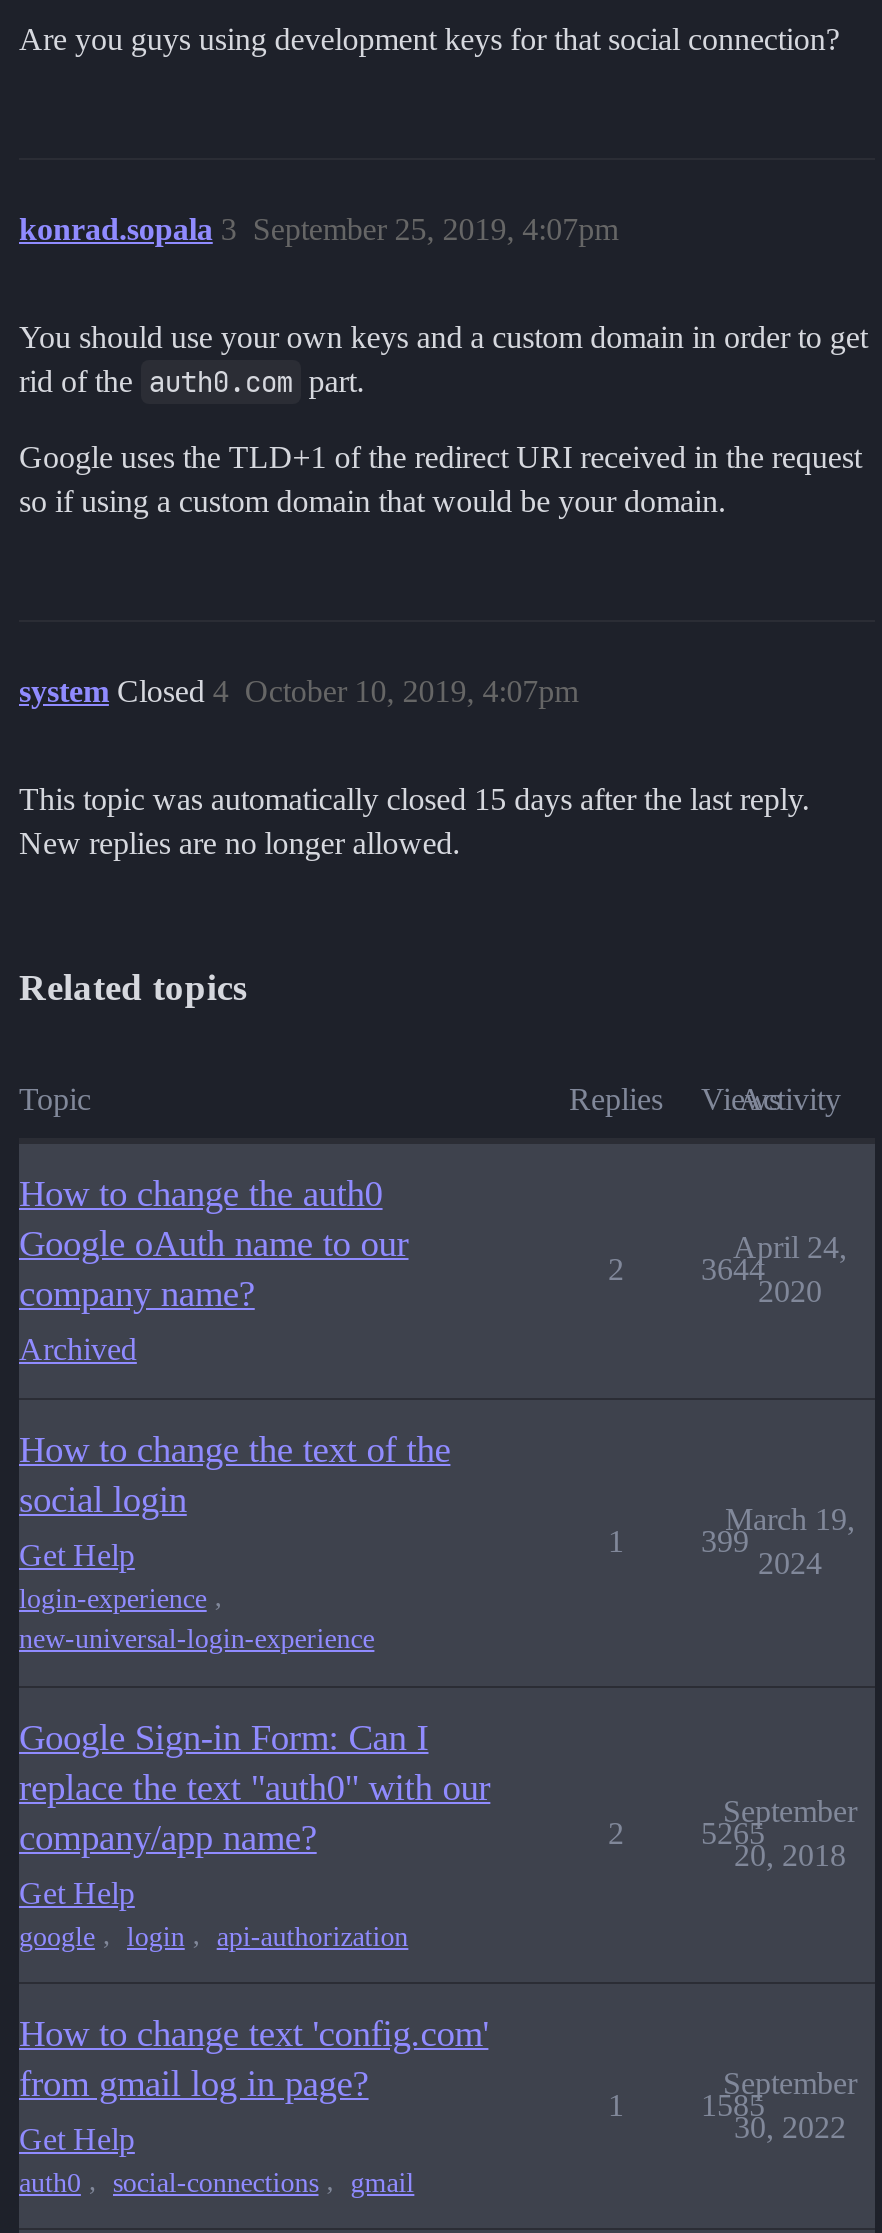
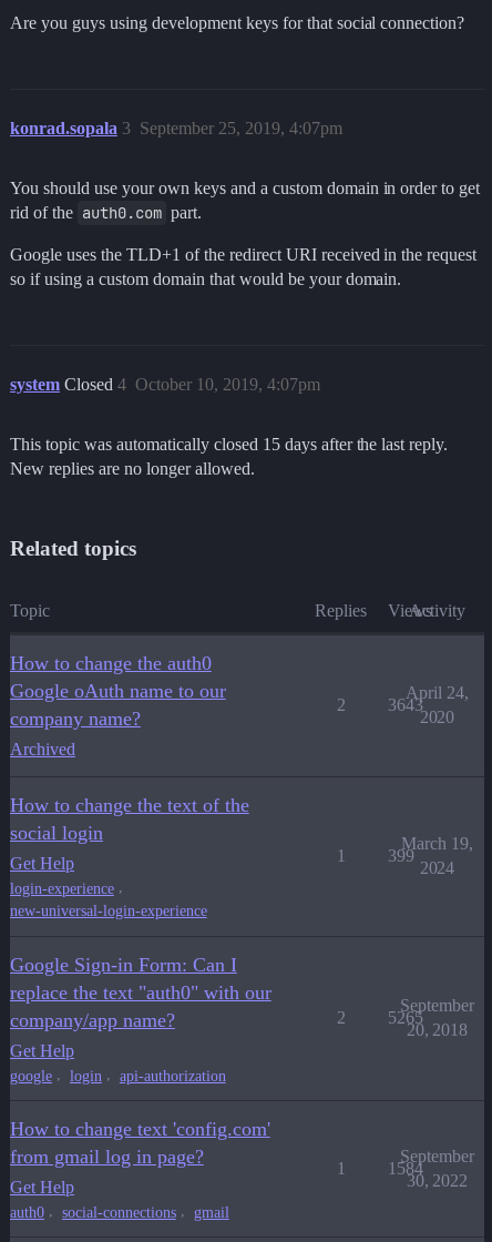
- 3644
+ 3643

- 1585
+ 1584
